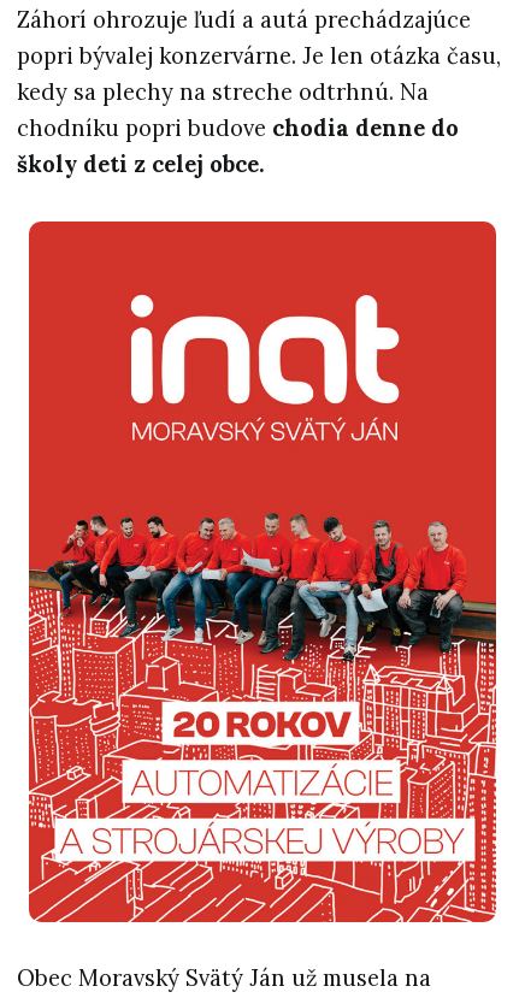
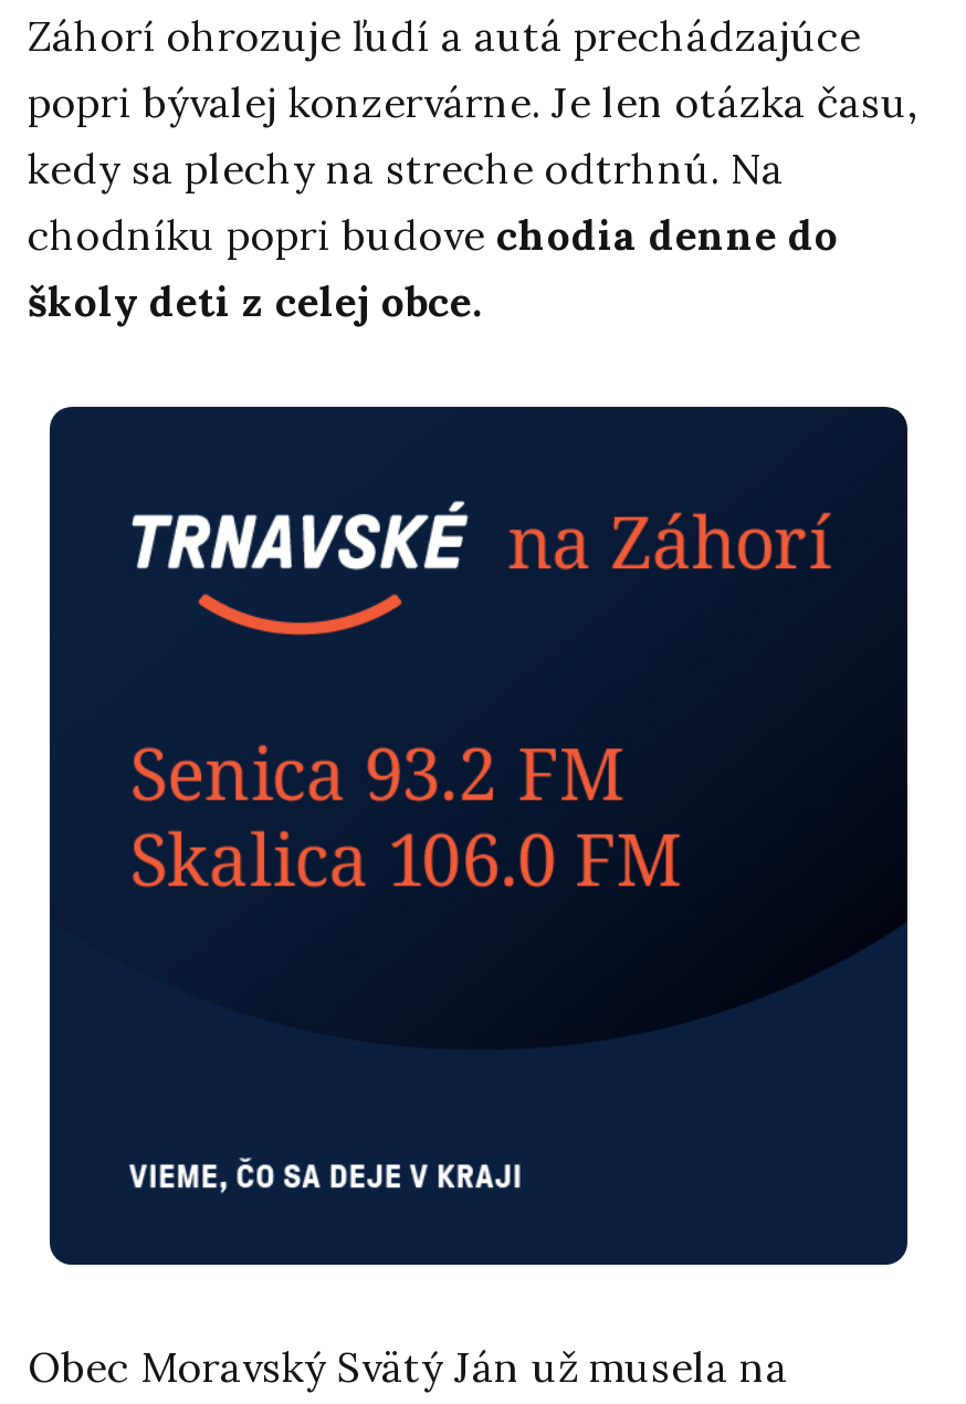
- [image]
+ [image]
